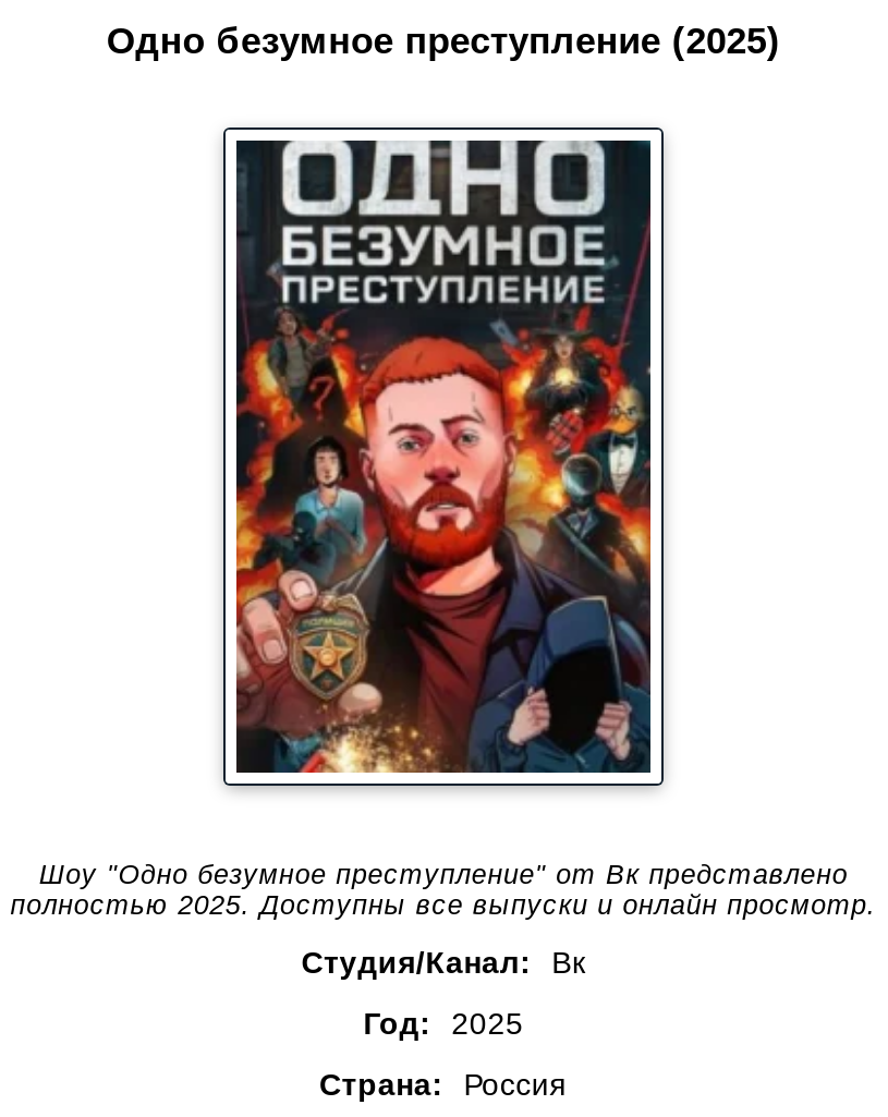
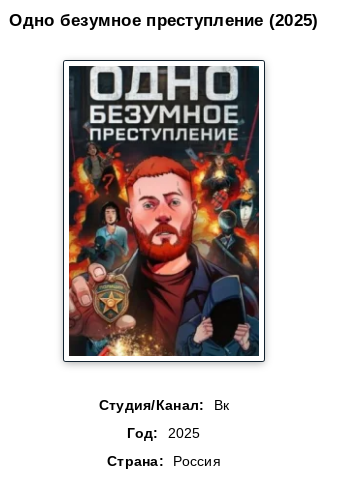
- Шоу "Одно безумное преступление" от Вк представлено
- полностью 2025. Доступны все выпуски и онлайн просмотр.
